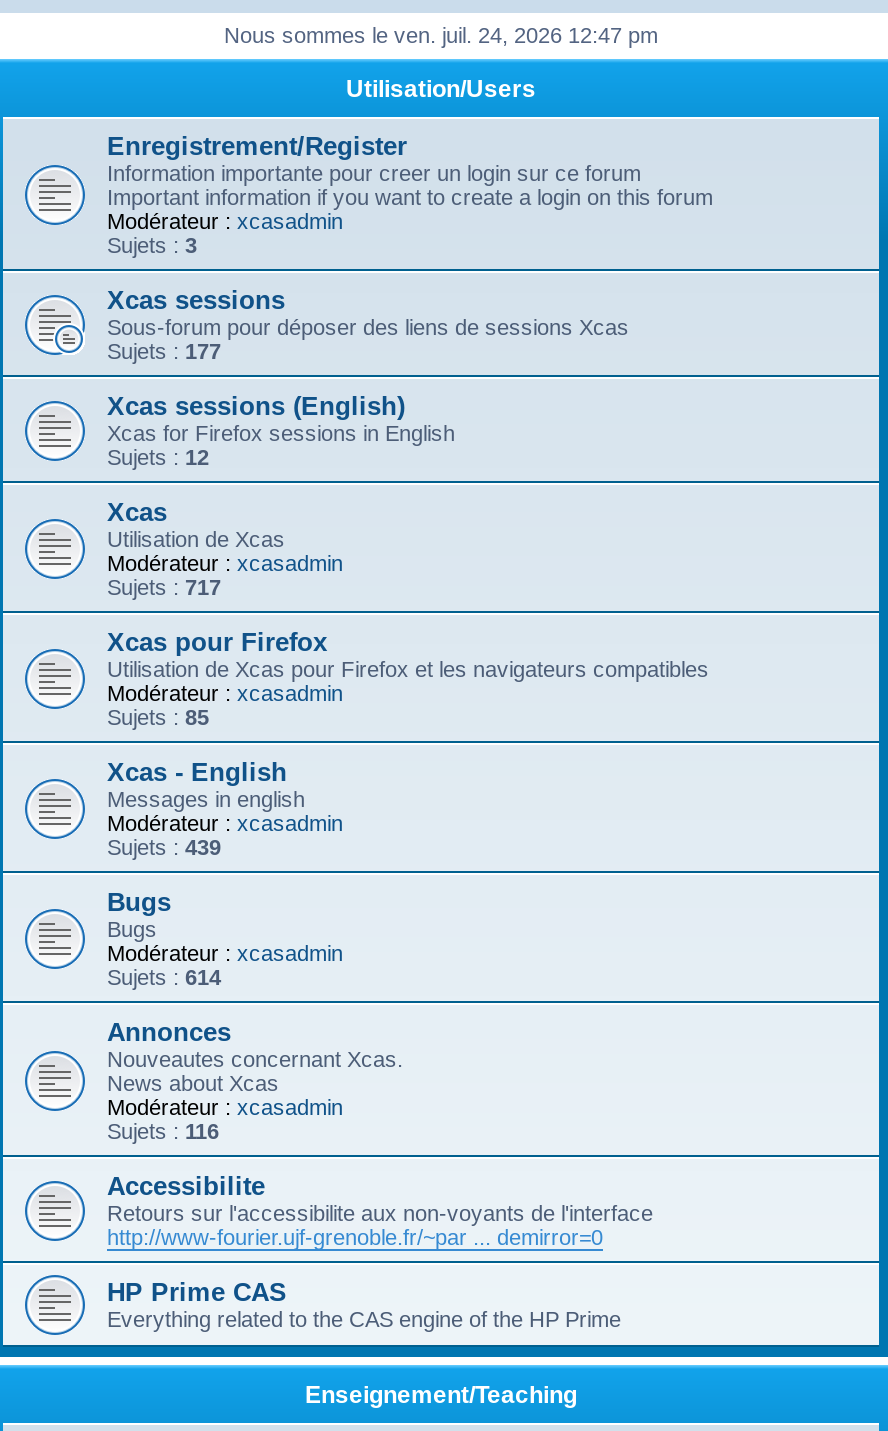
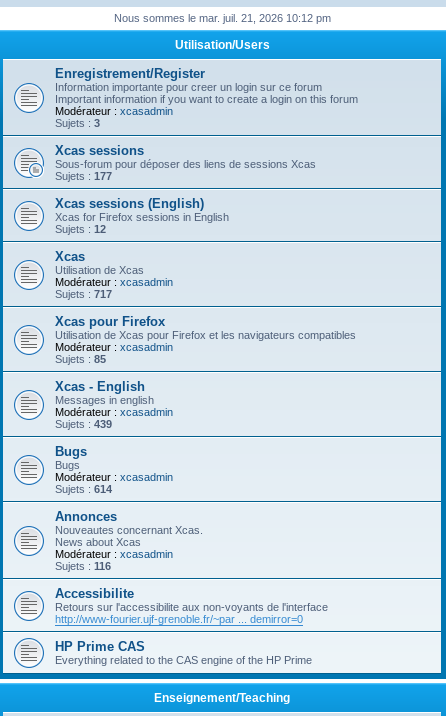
- Nous sommes le ven. juil. 24, 2026 12:47 pm
+ Nous sommes le mar. juil. 21, 2026 10:12 pm
